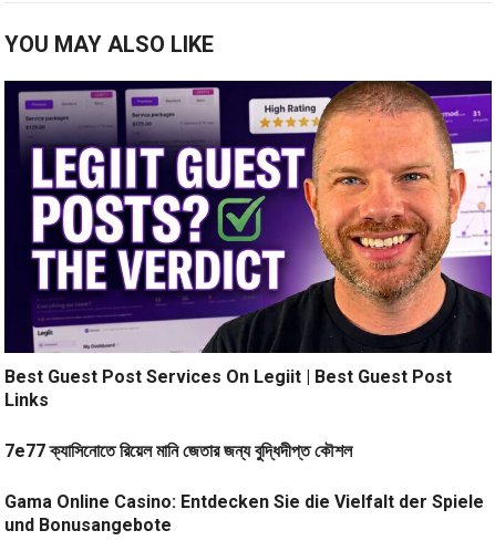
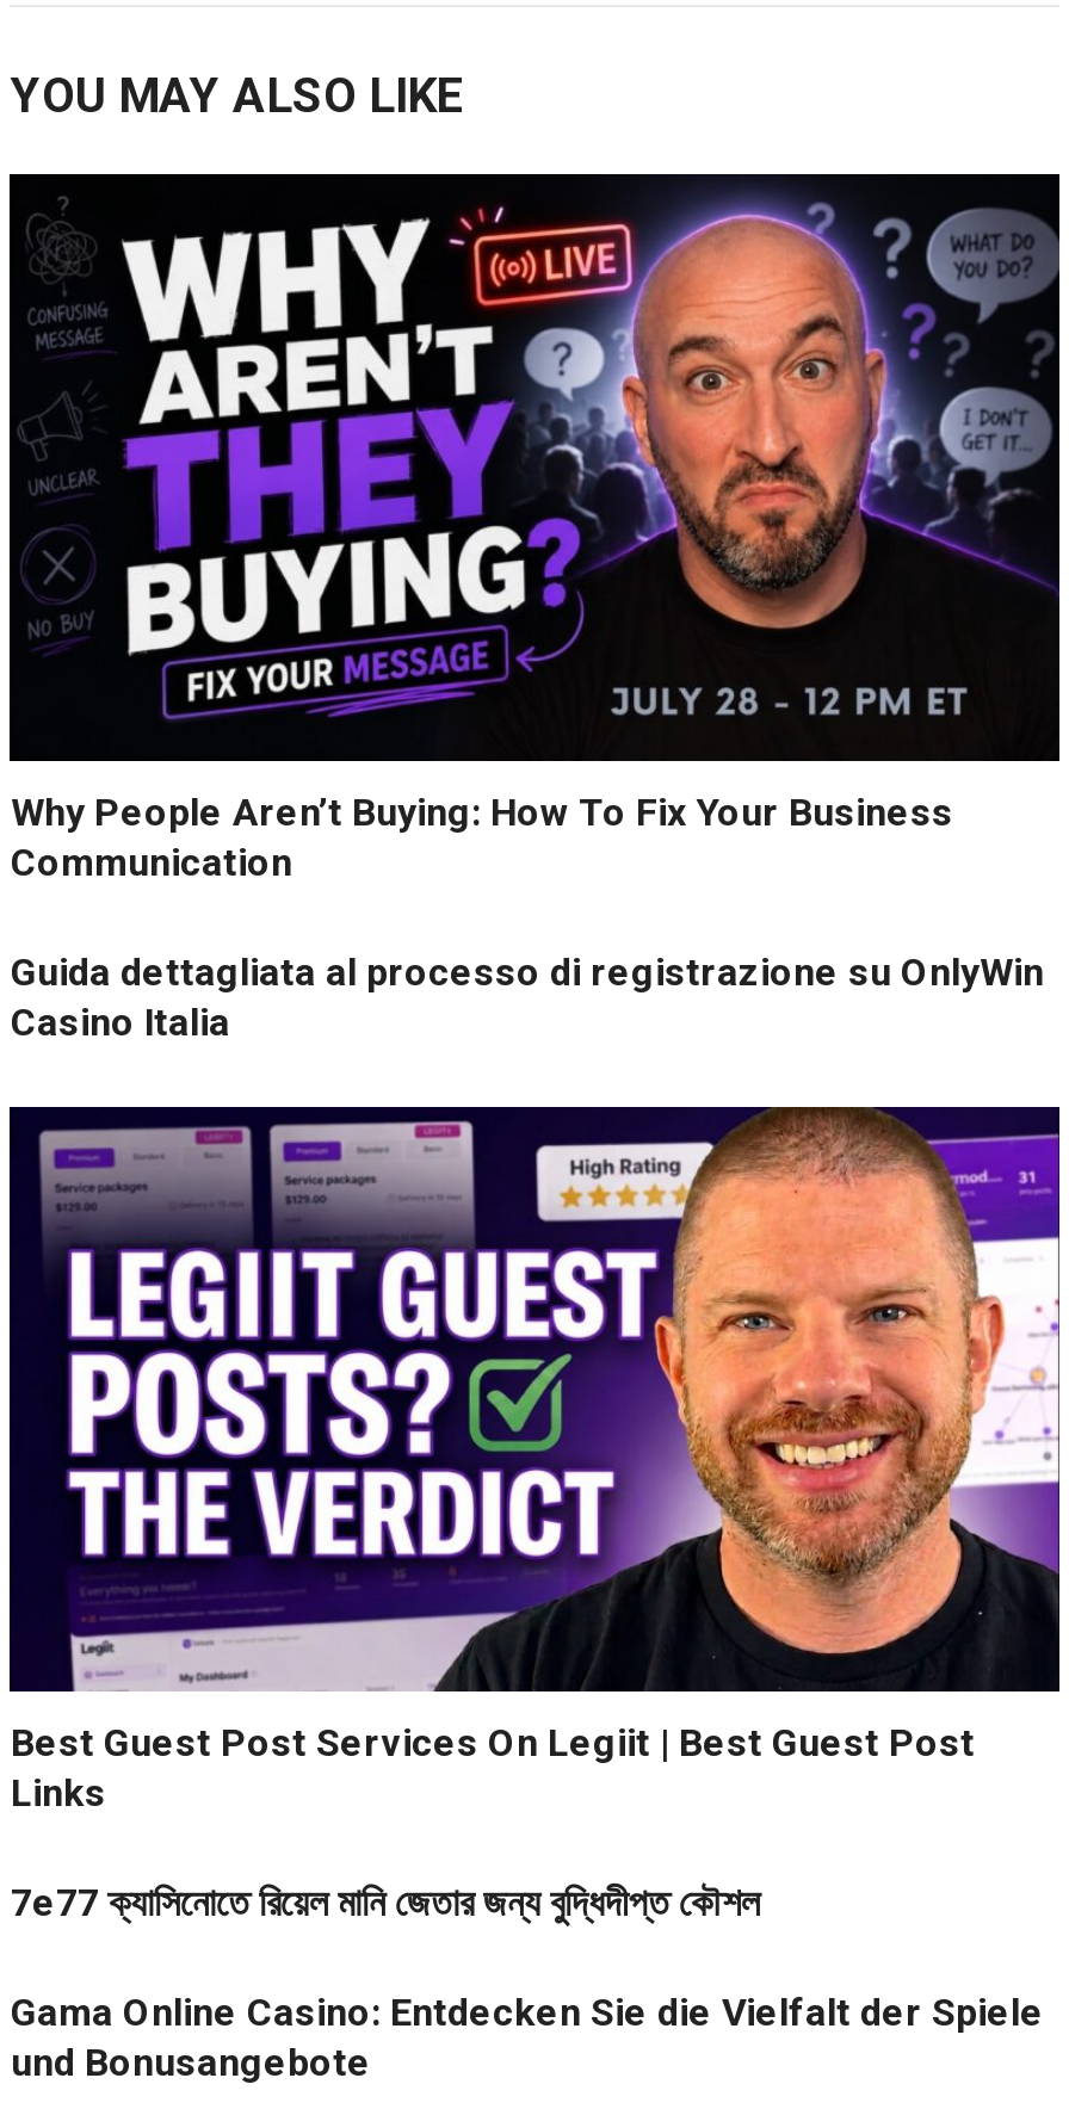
+ [image]
+ Why People Aren’t Buying: How To Fix Your Business
+ Communication
+ Guida dettagliata al processo di registrazione su OnlyWin
+ Casino Italia
